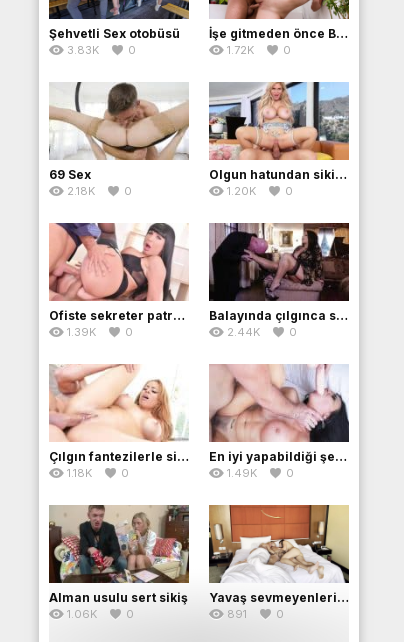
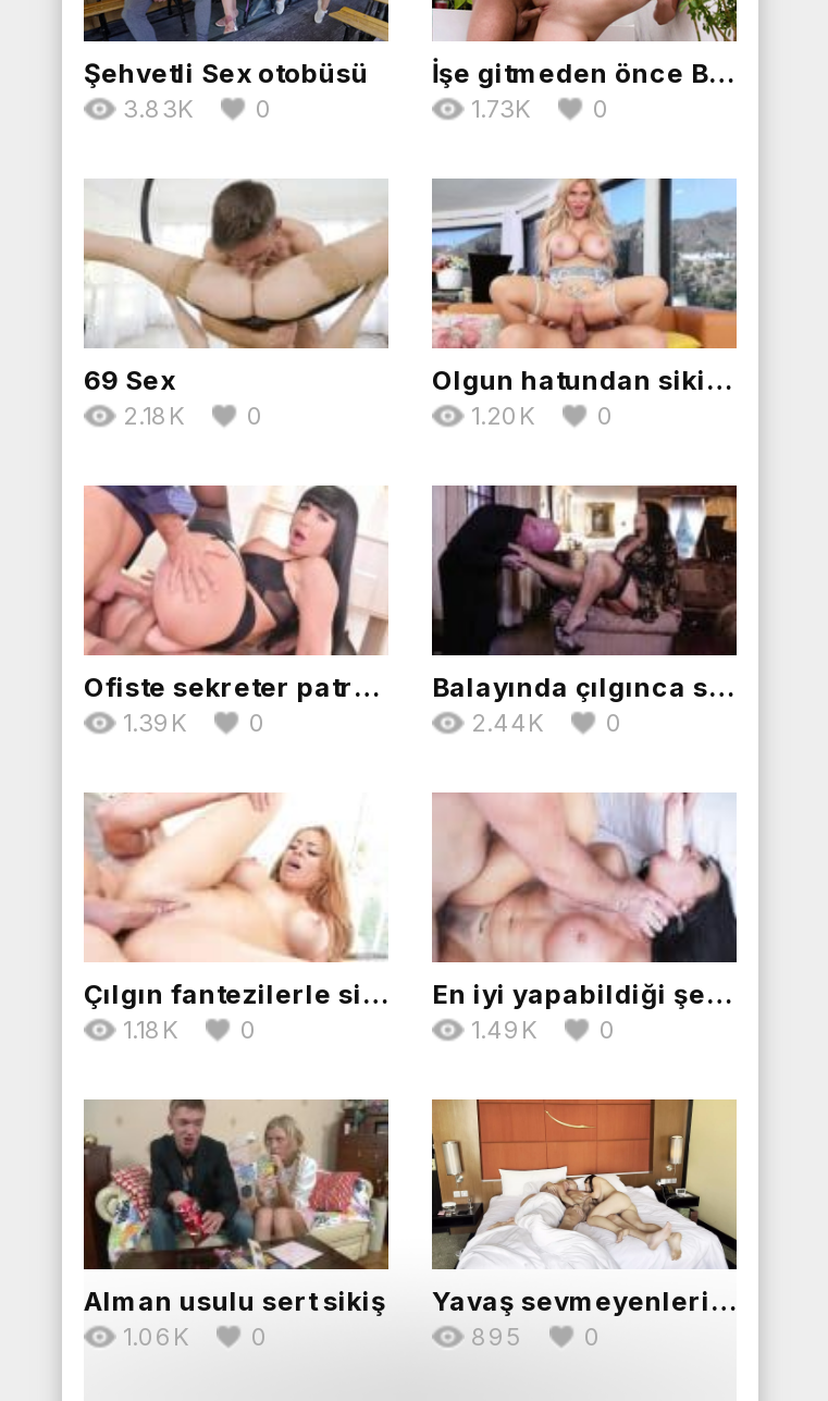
- 1.72K
+ 1.73K

- 891
+ 895
